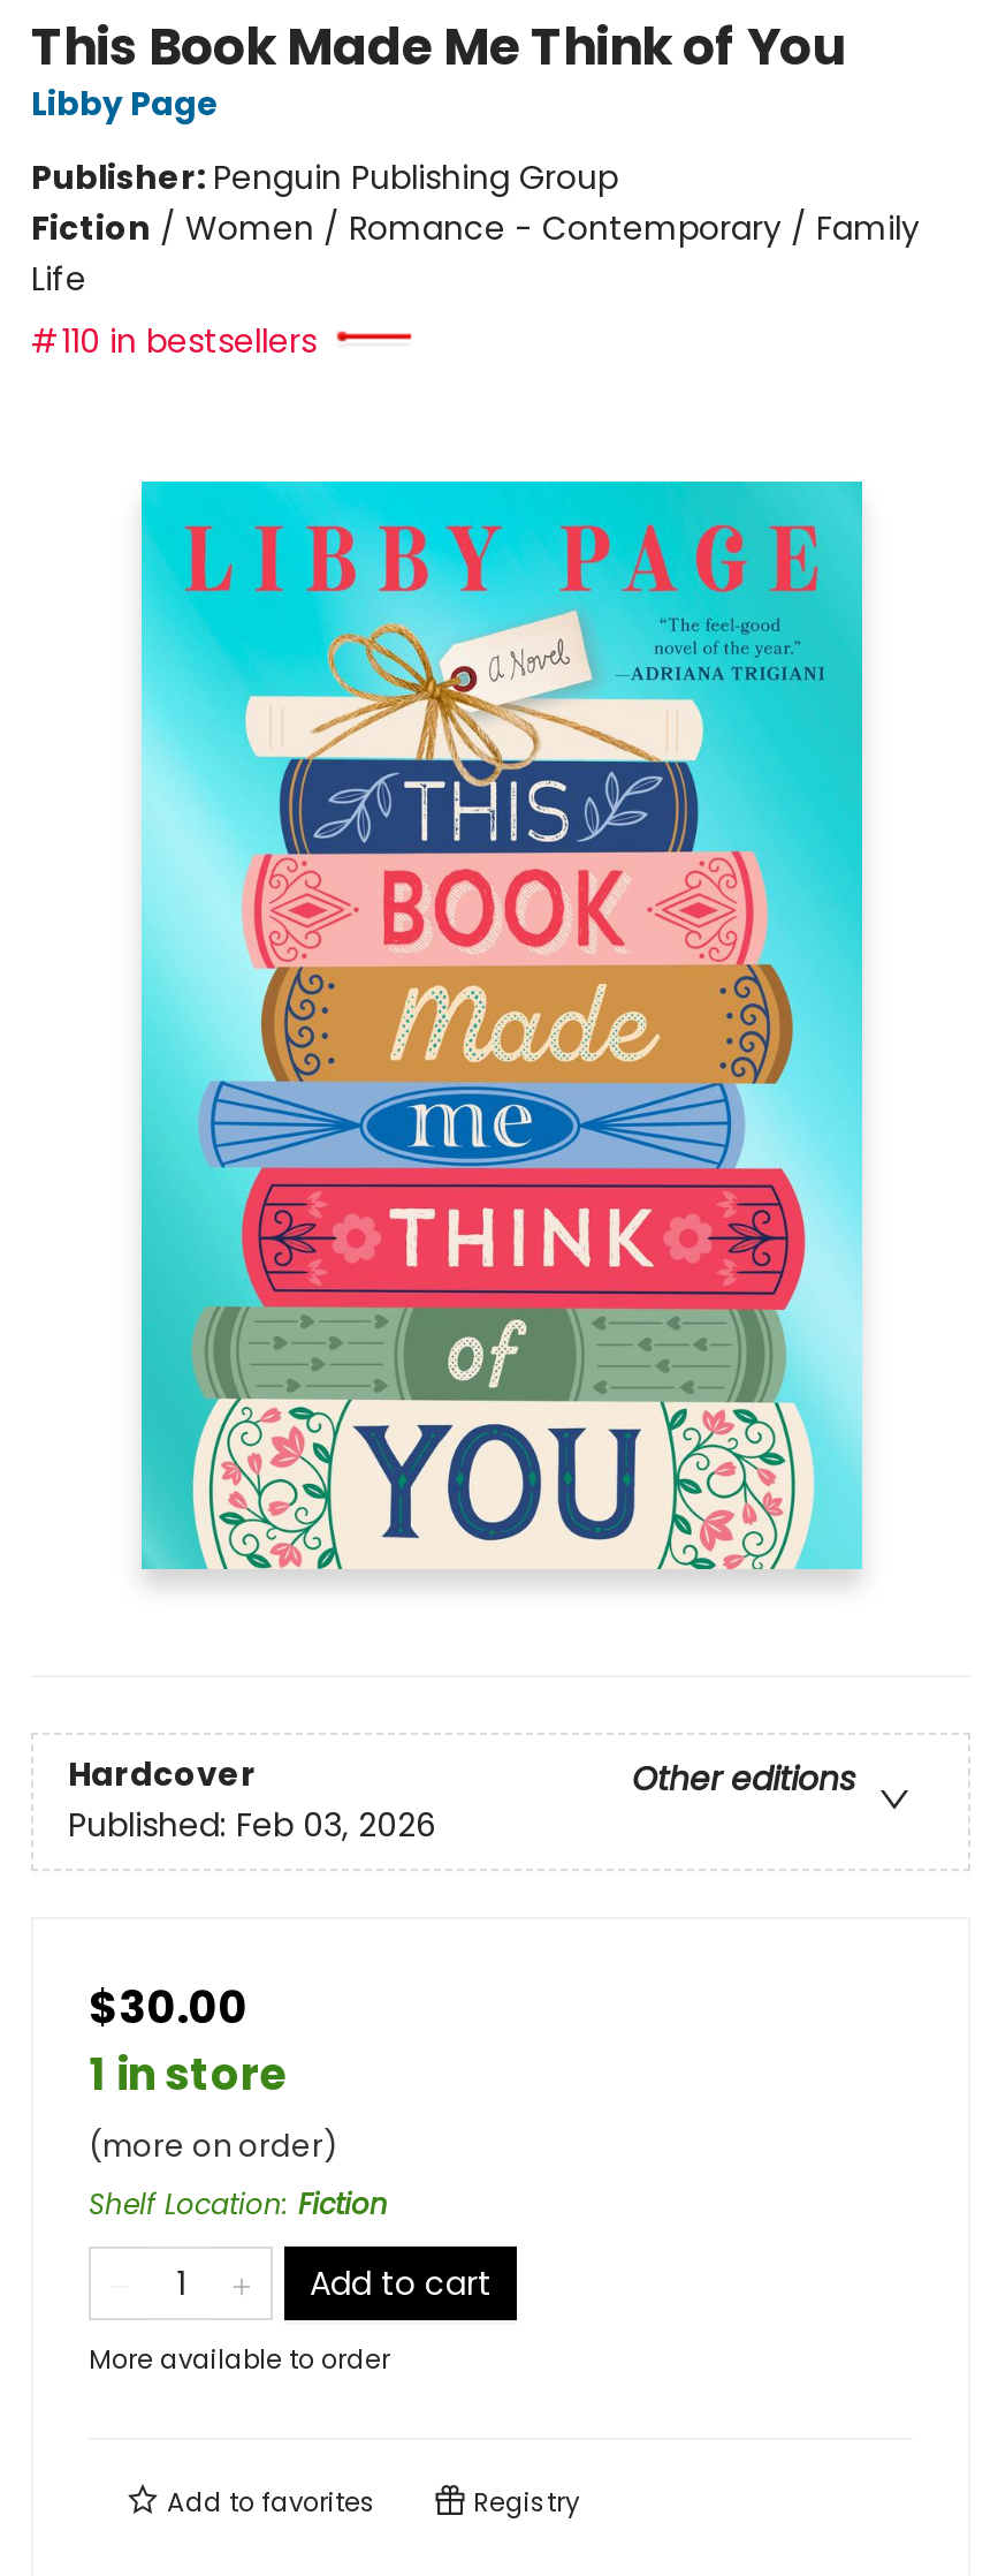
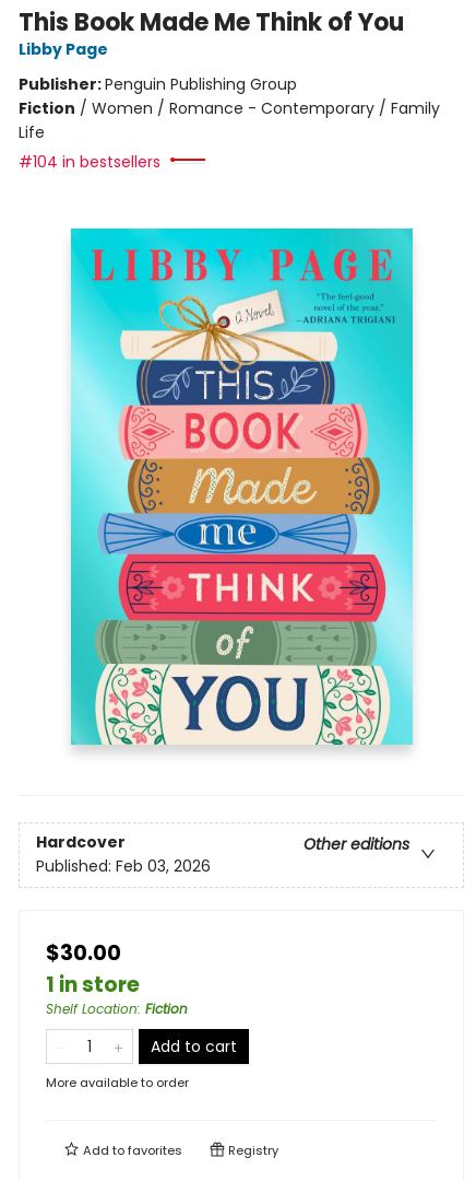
- #110 in bestsellers
+ #104 in bestsellers

- (more on order)
